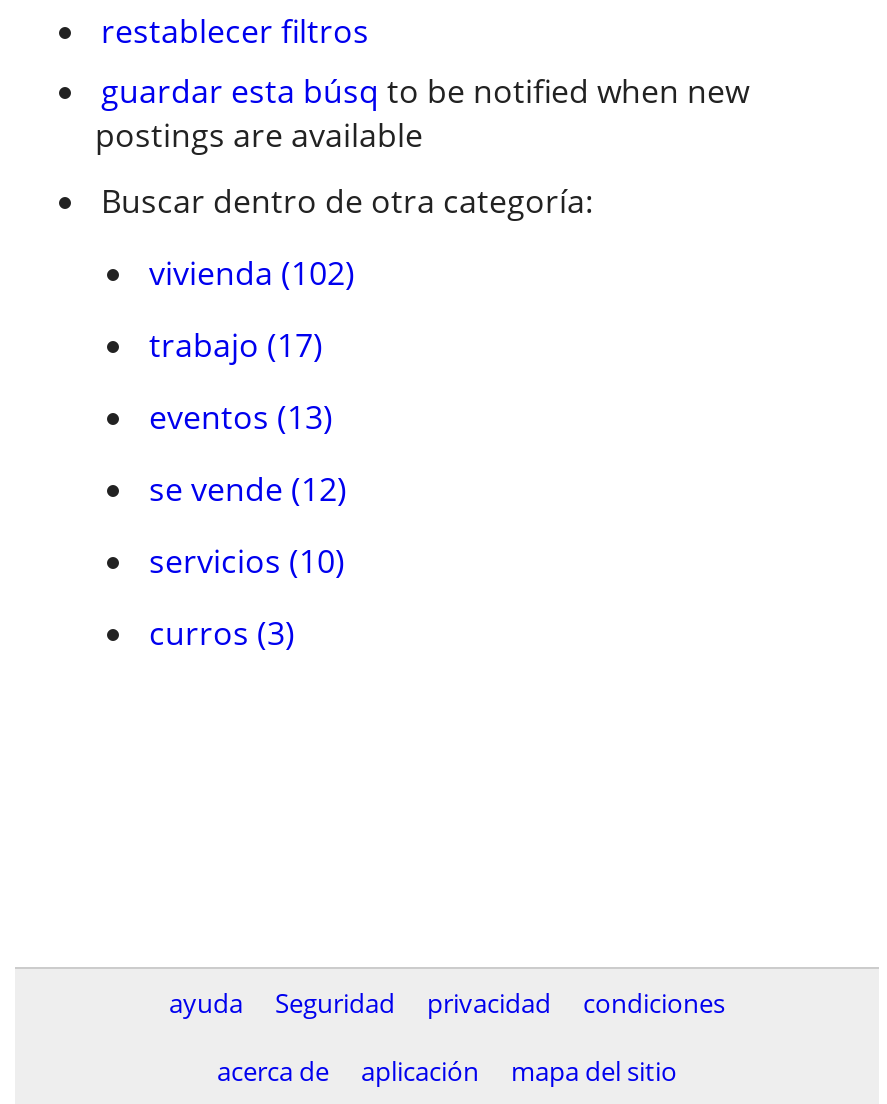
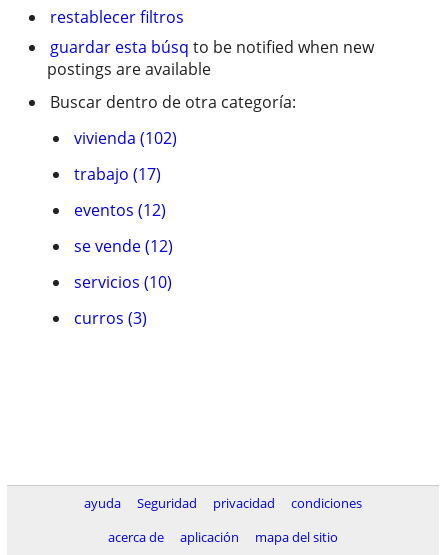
- eventos (13)
+ eventos (12)
